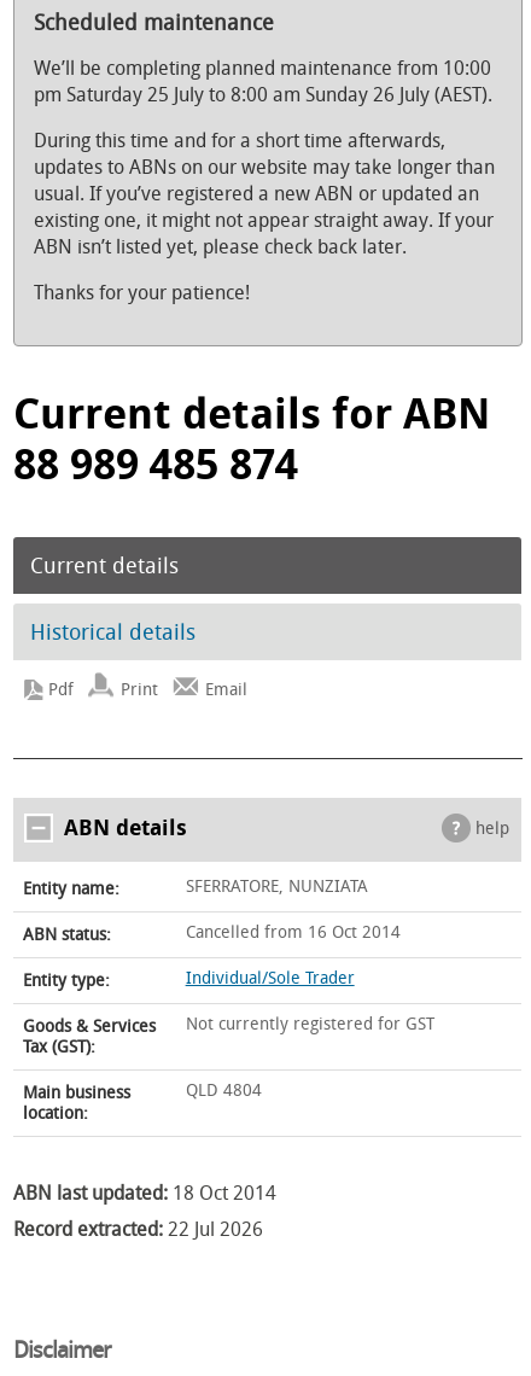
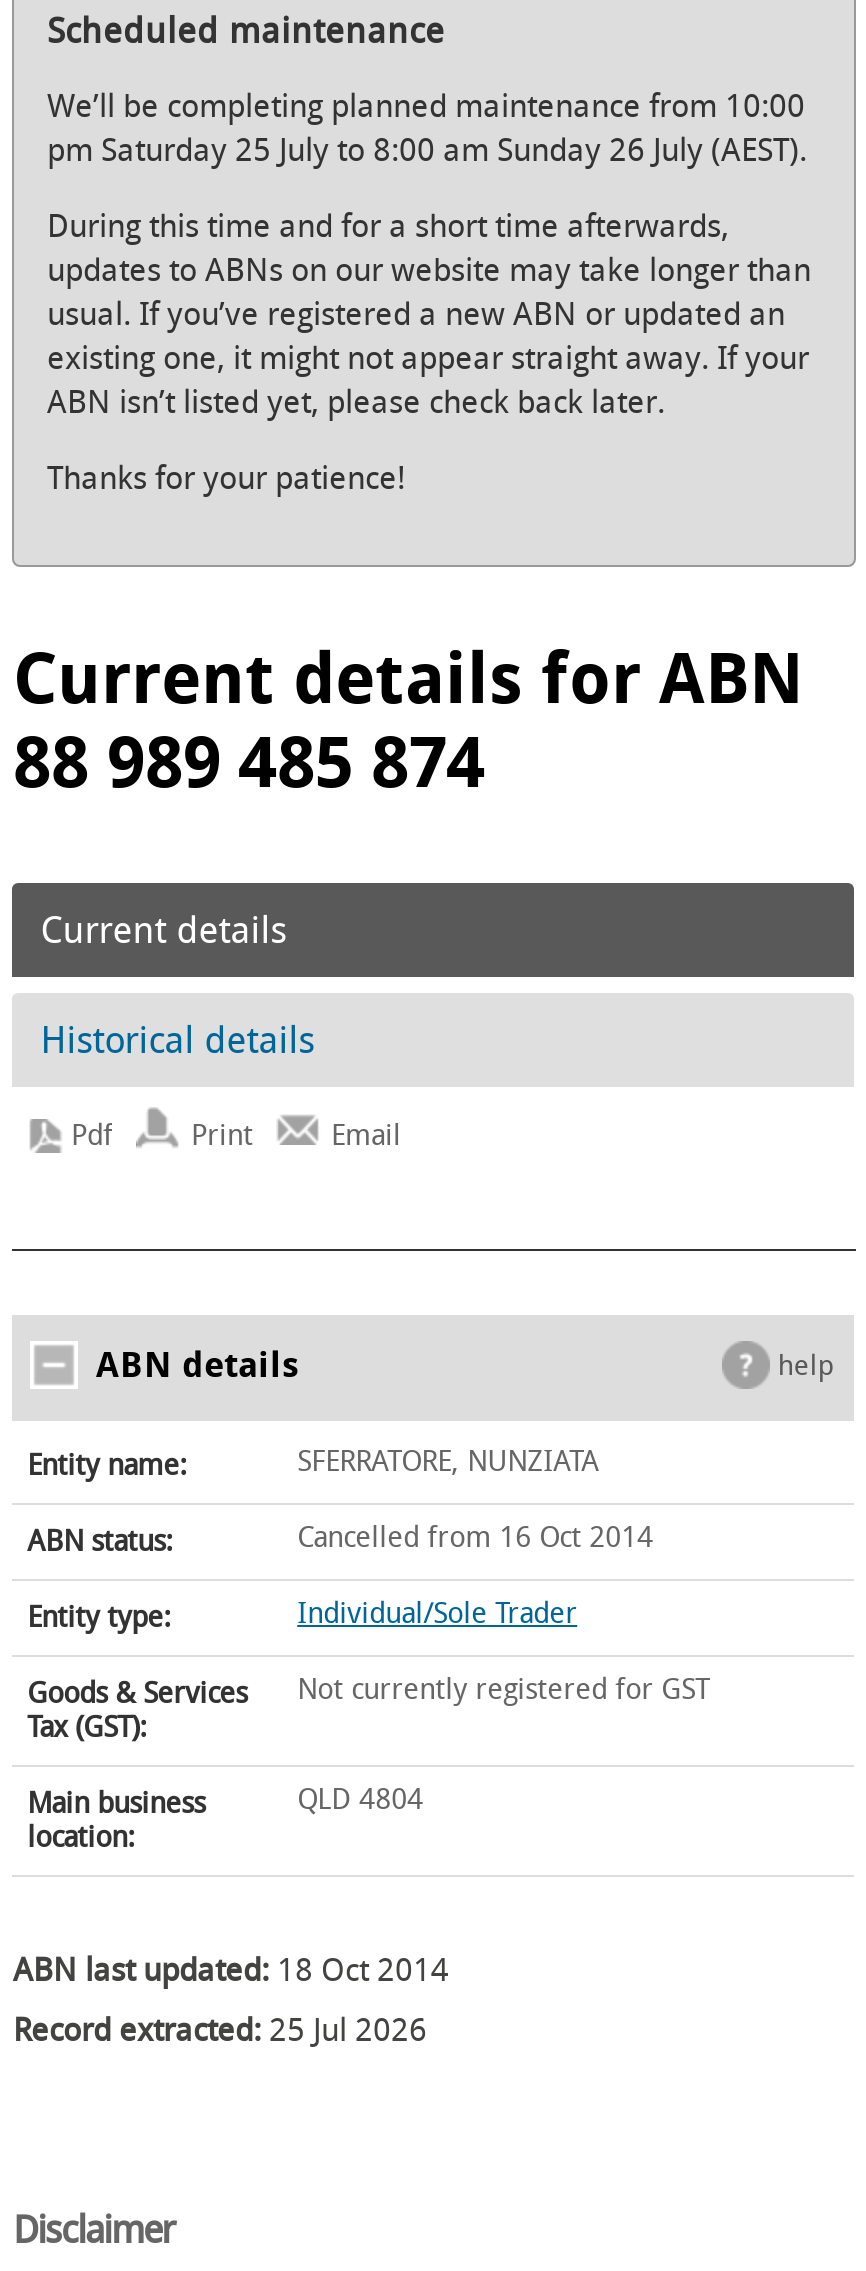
- Record extracted: 22 Jul 2026
+ Record extracted: 25 Jul 2026
